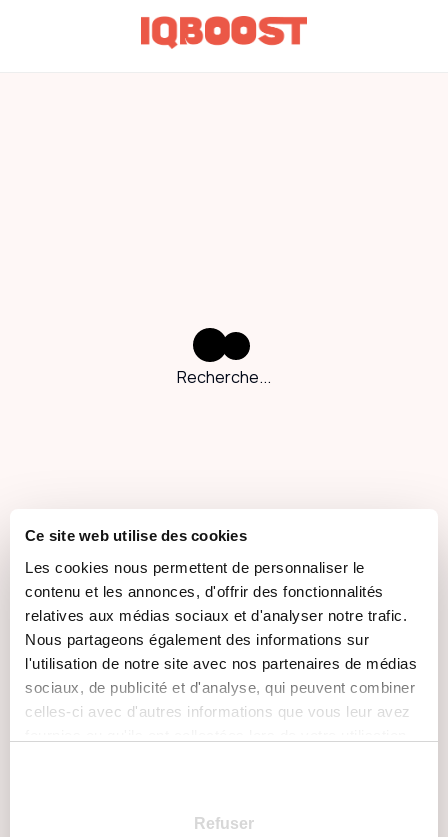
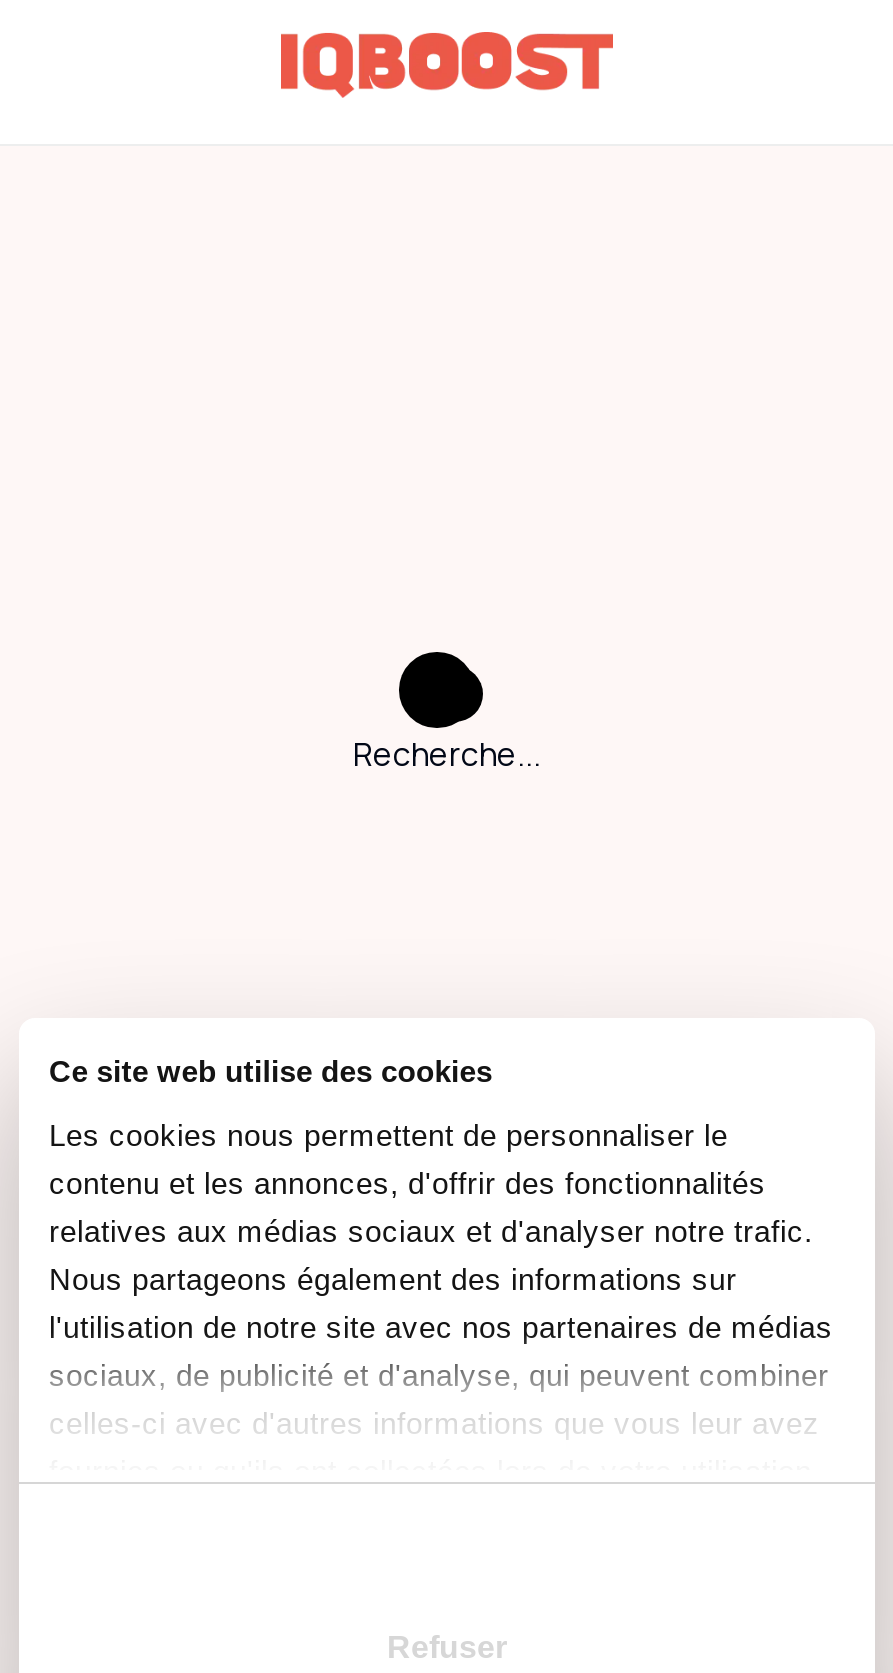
- [image]
+ [image]
